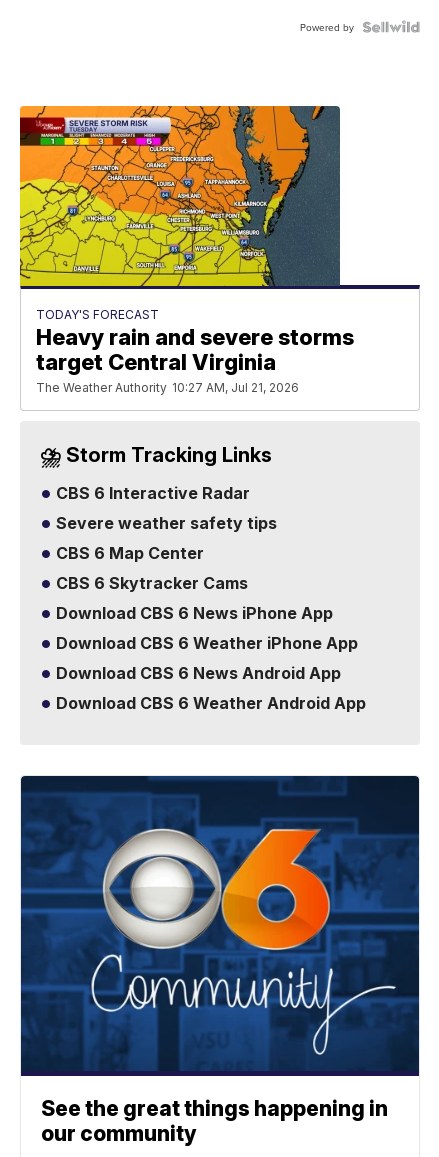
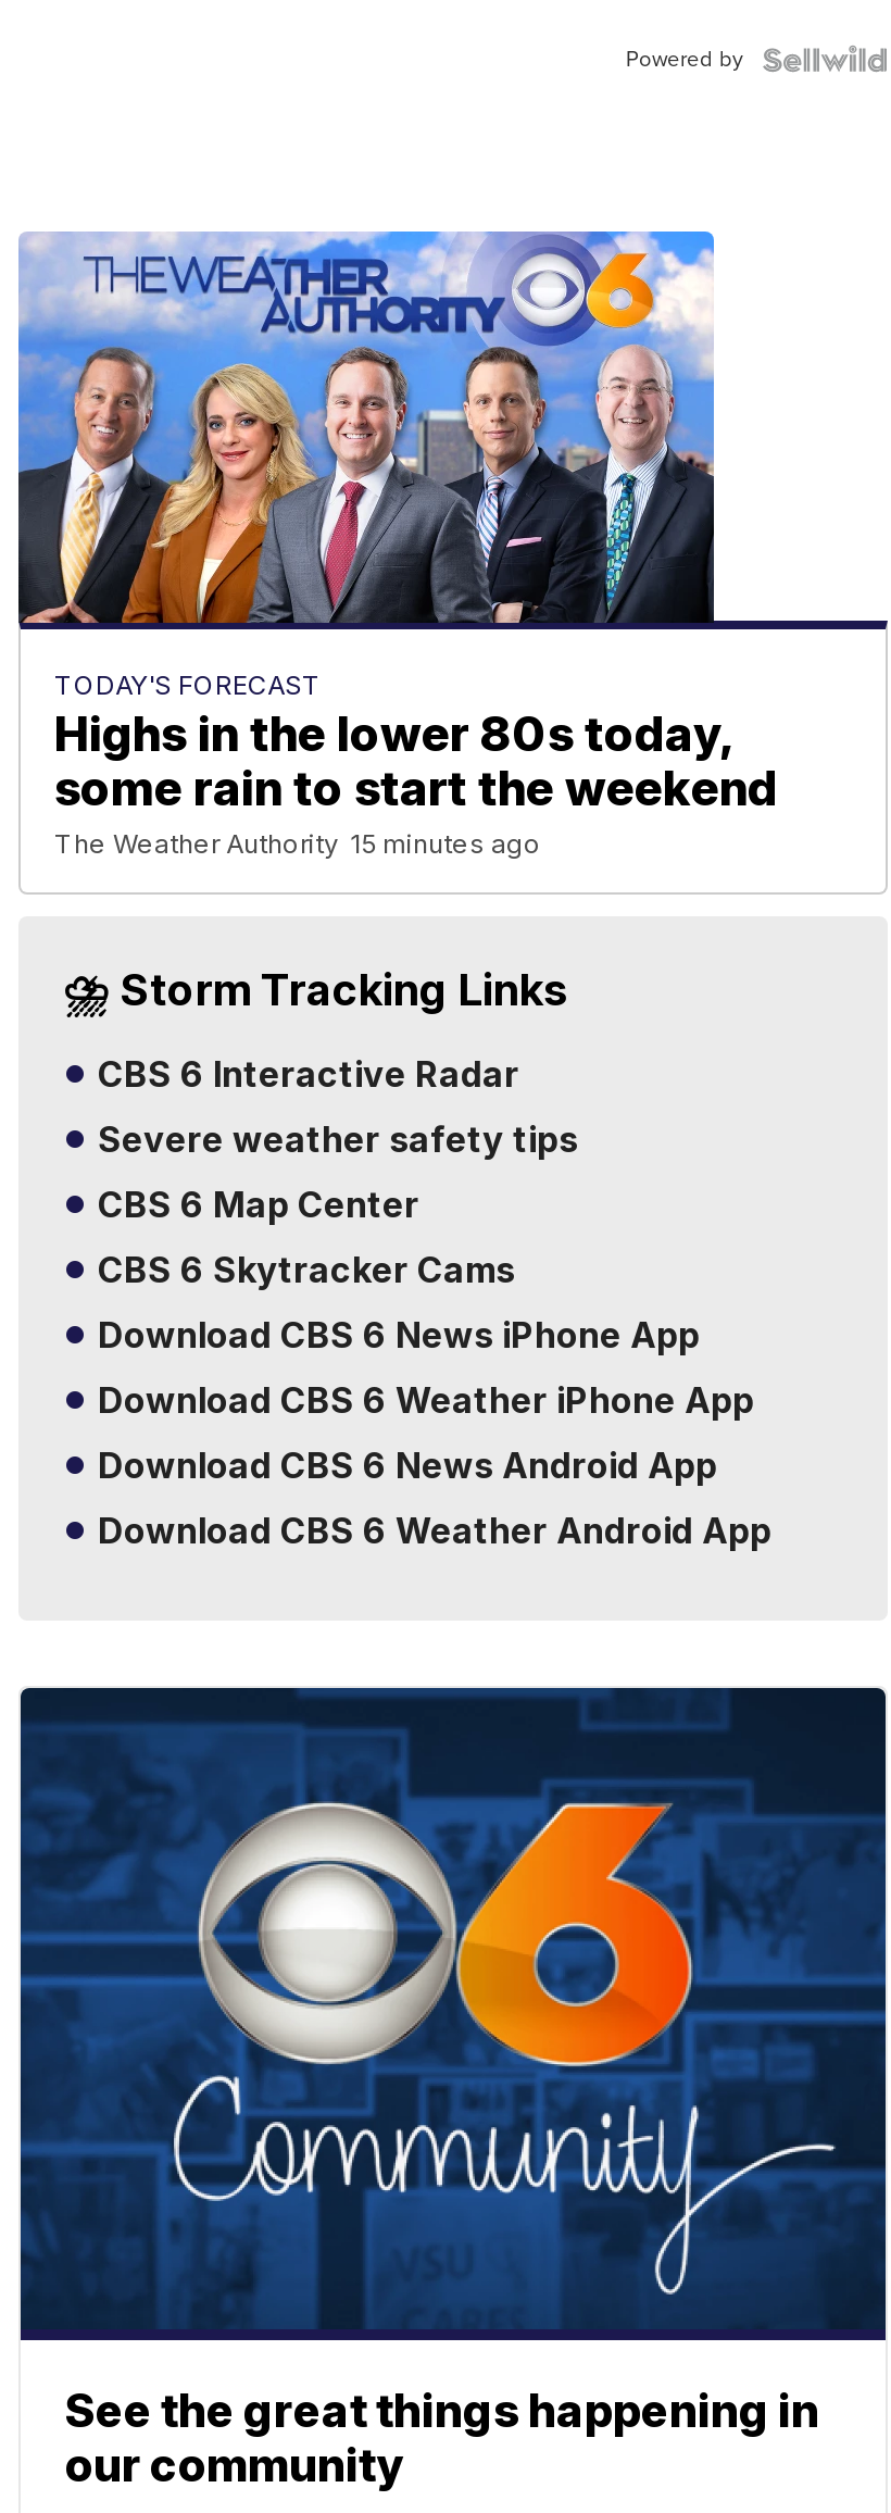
- [image]
- Heavy rain and severe storms
- target Central Virginia
- The Weather Authority 10:27 AM, Jul 21, 2026
+ [image]
+ Highs in the lower 80s today,
+ some rain to start the weekend
+ The Weather Authority 15 minutes ago
